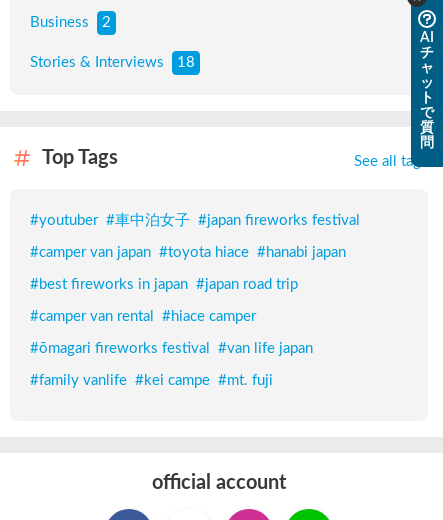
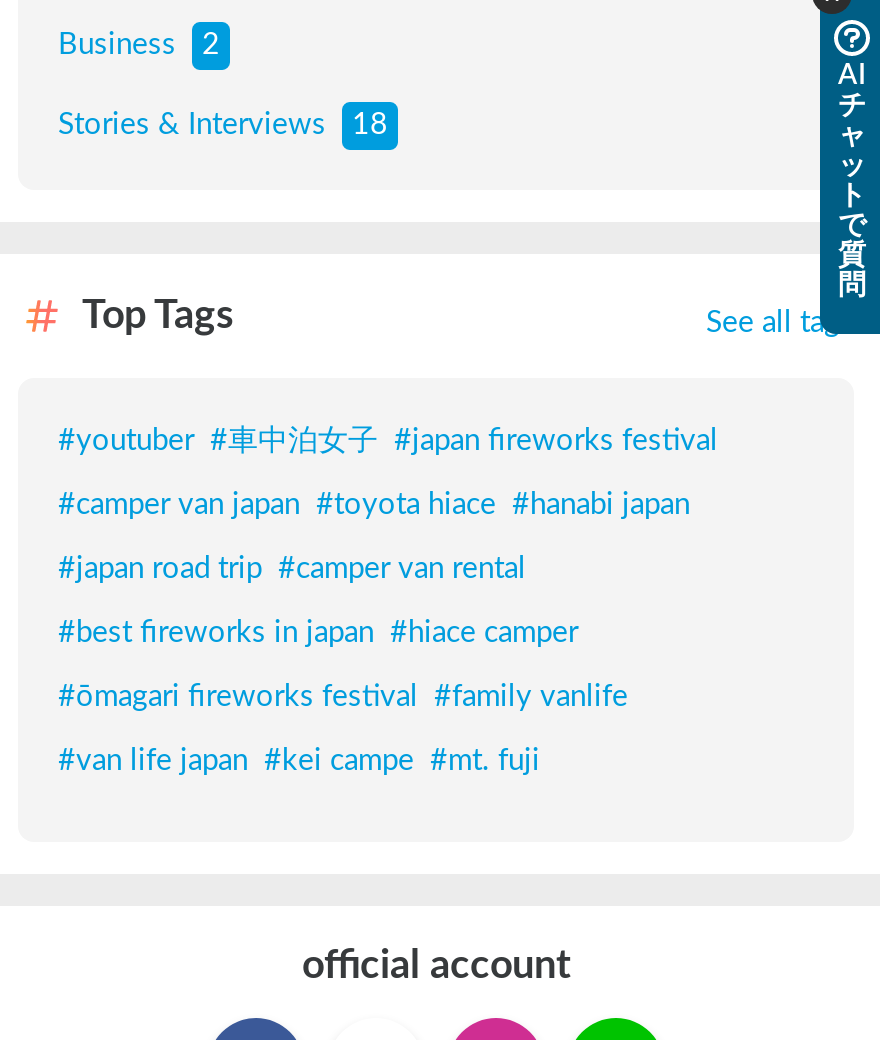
- #best fireworks in japan #japan road trip
+ #japan road trip #camper van rental

- #camper van rental #hiace camper
+ #best fireworks in japan #hiace camper

- #ōmagari fireworks festival #van life japan
+ #ōmagari fireworks festival #family vanlife

- #family vanlife #kei campe #mt. fuji
+ #van life japan #kei campe #mt. fuji
